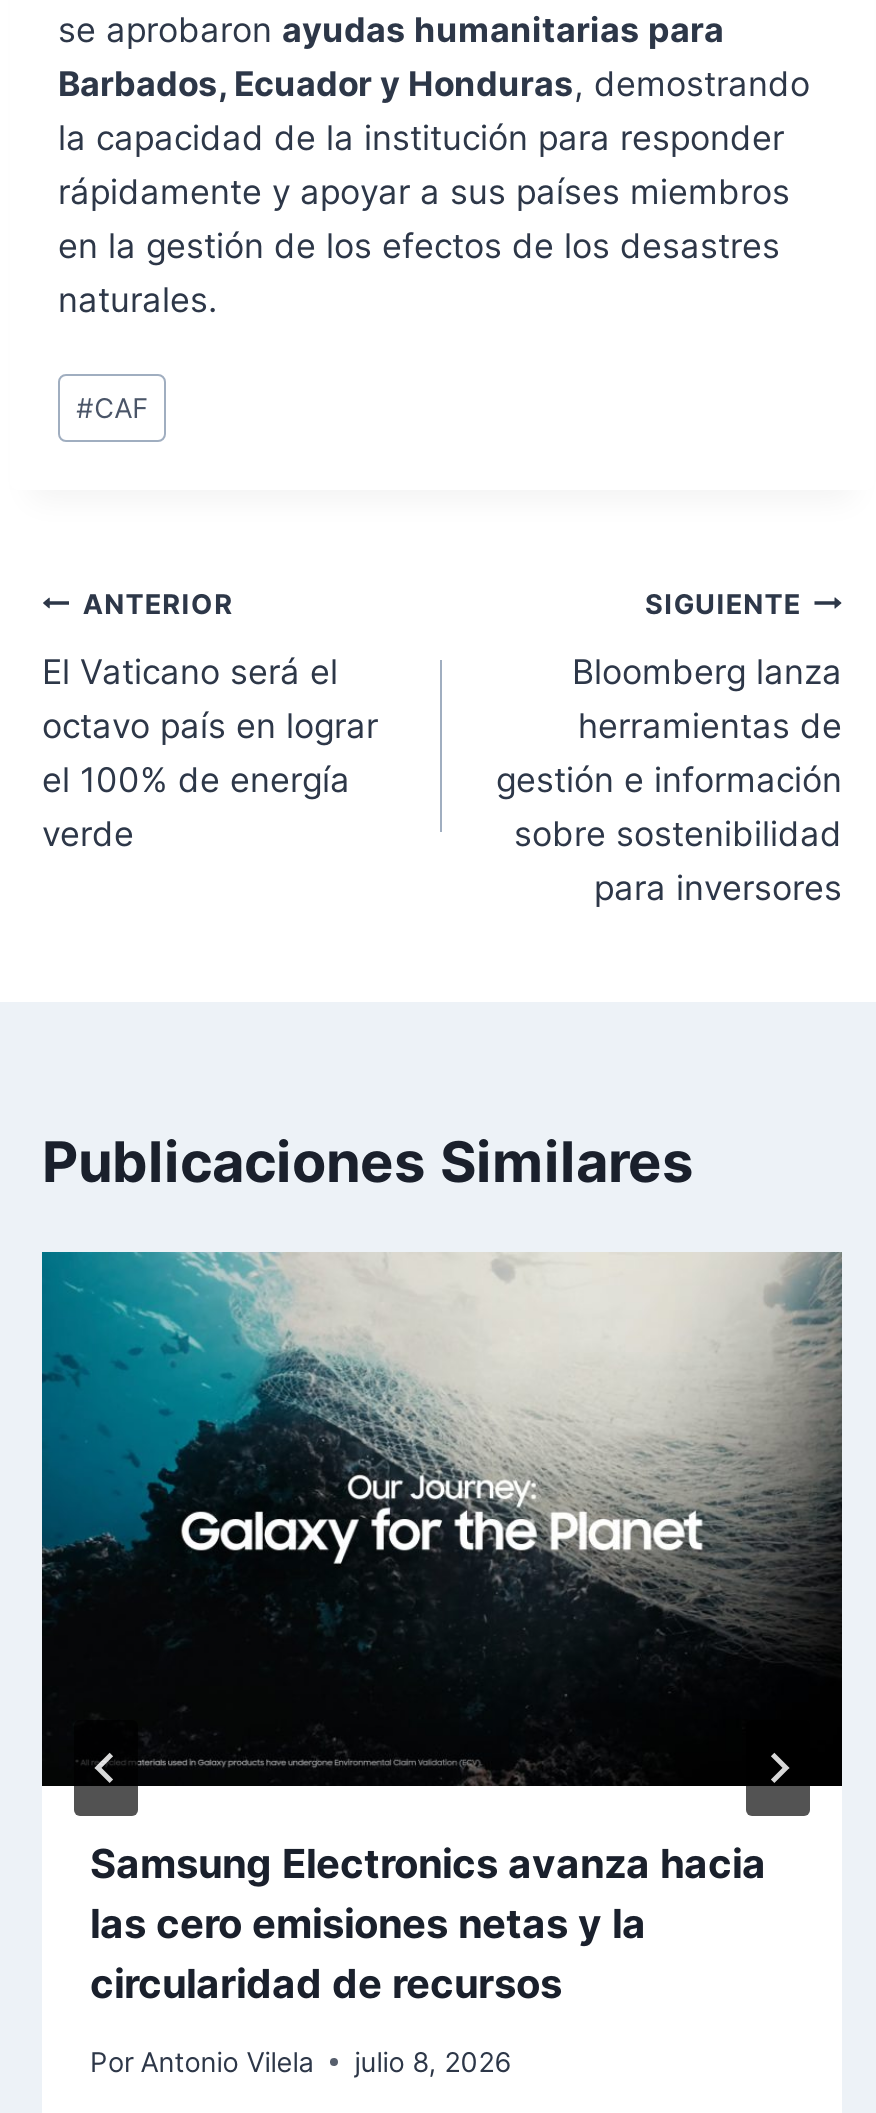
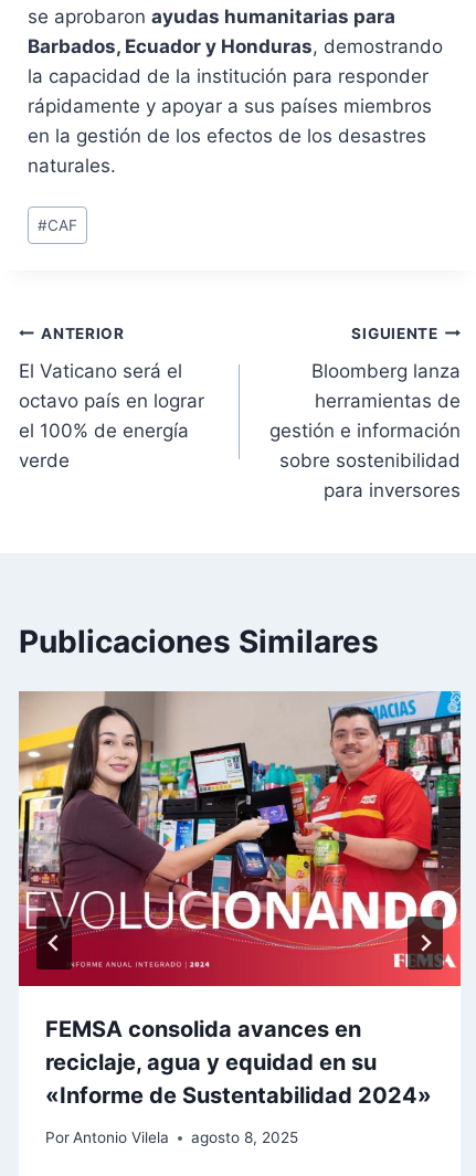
- [image]
- Samsung Electronics avanza hacia
- las cero emisiones netas y la
- circularidad de recursos
+ [image]
+ FEMSA consolida avances en
+ reciclaje, agua y equidad en su
+ «Informe de Sustentabilidad 2024»

- Por Antonio Vilela julio 8, 2026
+ Por Antonio Vilela agosto 8, 2025
